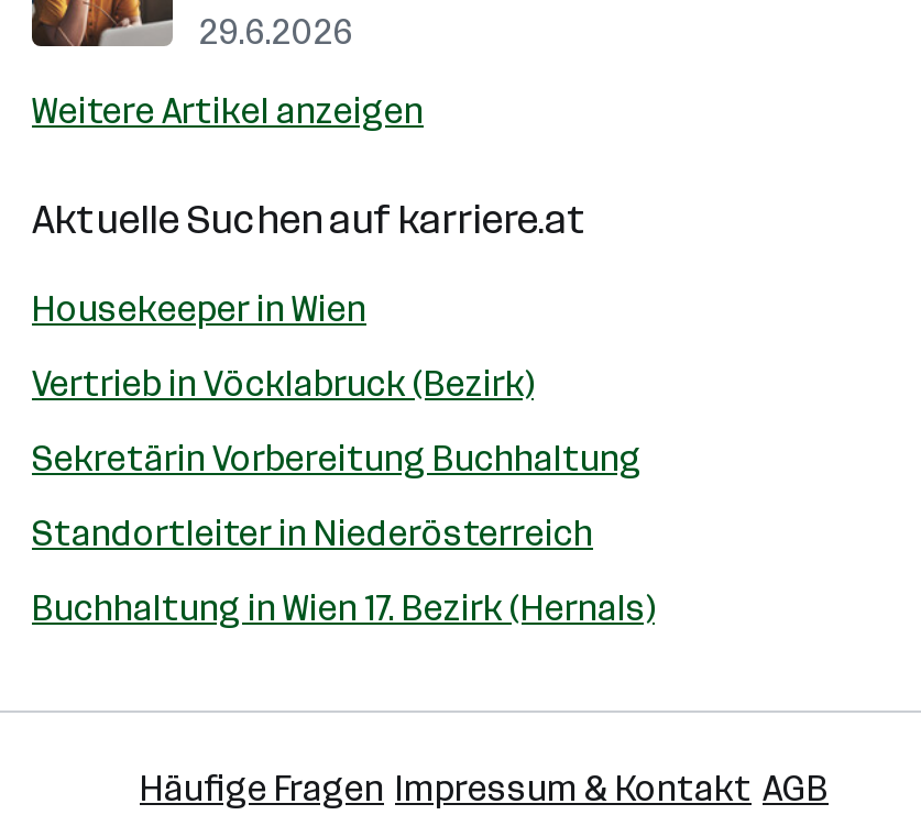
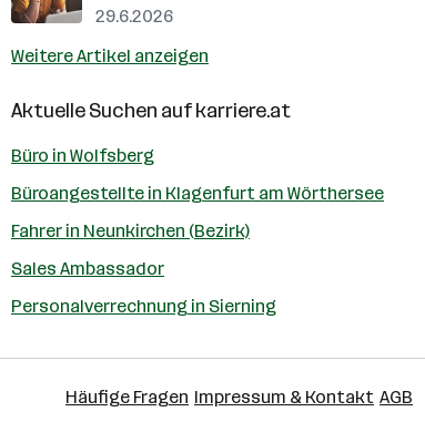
- Housekeeper in Wien
+ Büro in Wolfsberg

- Vertrieb in Vöcklabruck (Bezirk)
+ Büroangestellte in Klagenfurt am Wörthersee

- Sekretärin Vorbereitung Buchhaltung
+ Fahrer in Neunkirchen (Bezirk)

- Standortleiter in Niederösterreich
+ Sales Ambassador

- Buchhaltung in Wien 17. Bezirk (Hernals)
+ Personalverrechnung in Sierning
